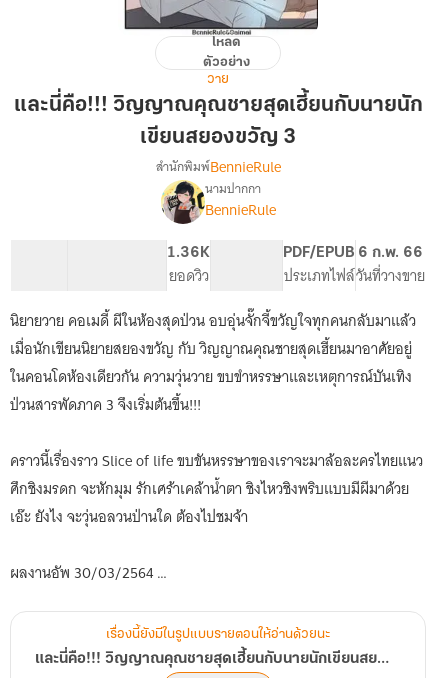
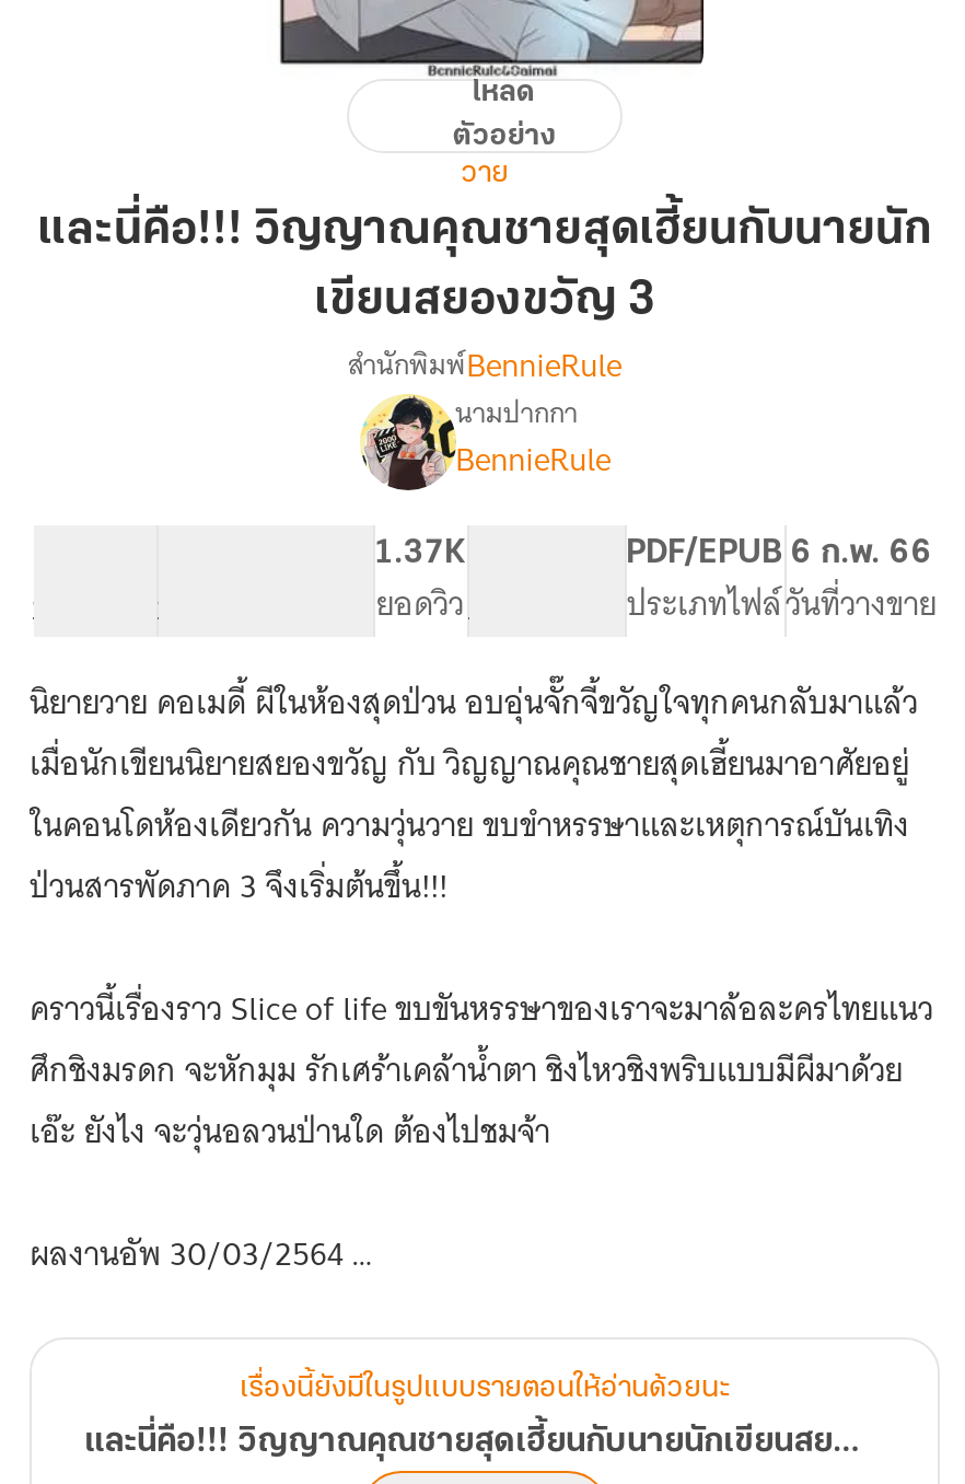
- 1.36K
+ 1.37K
